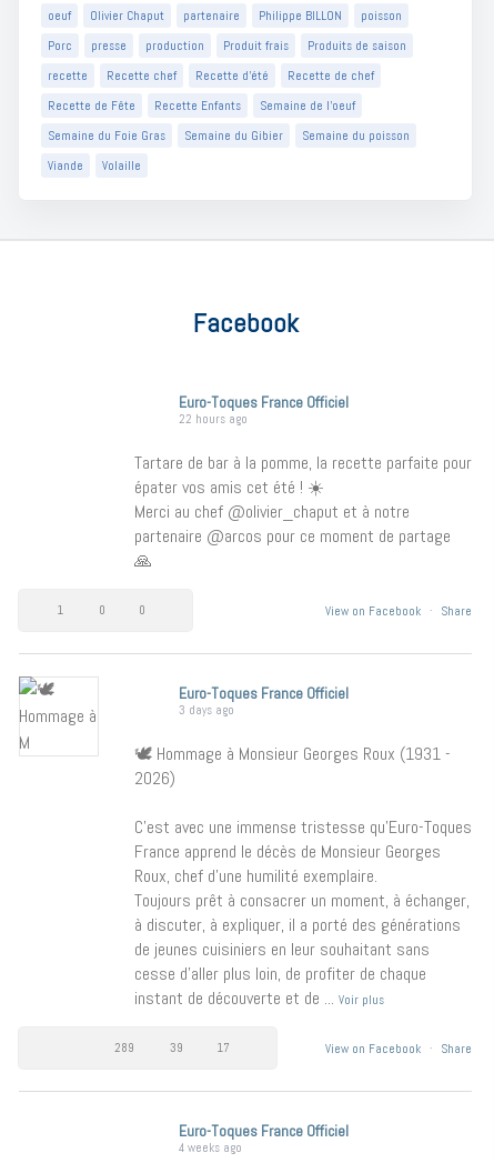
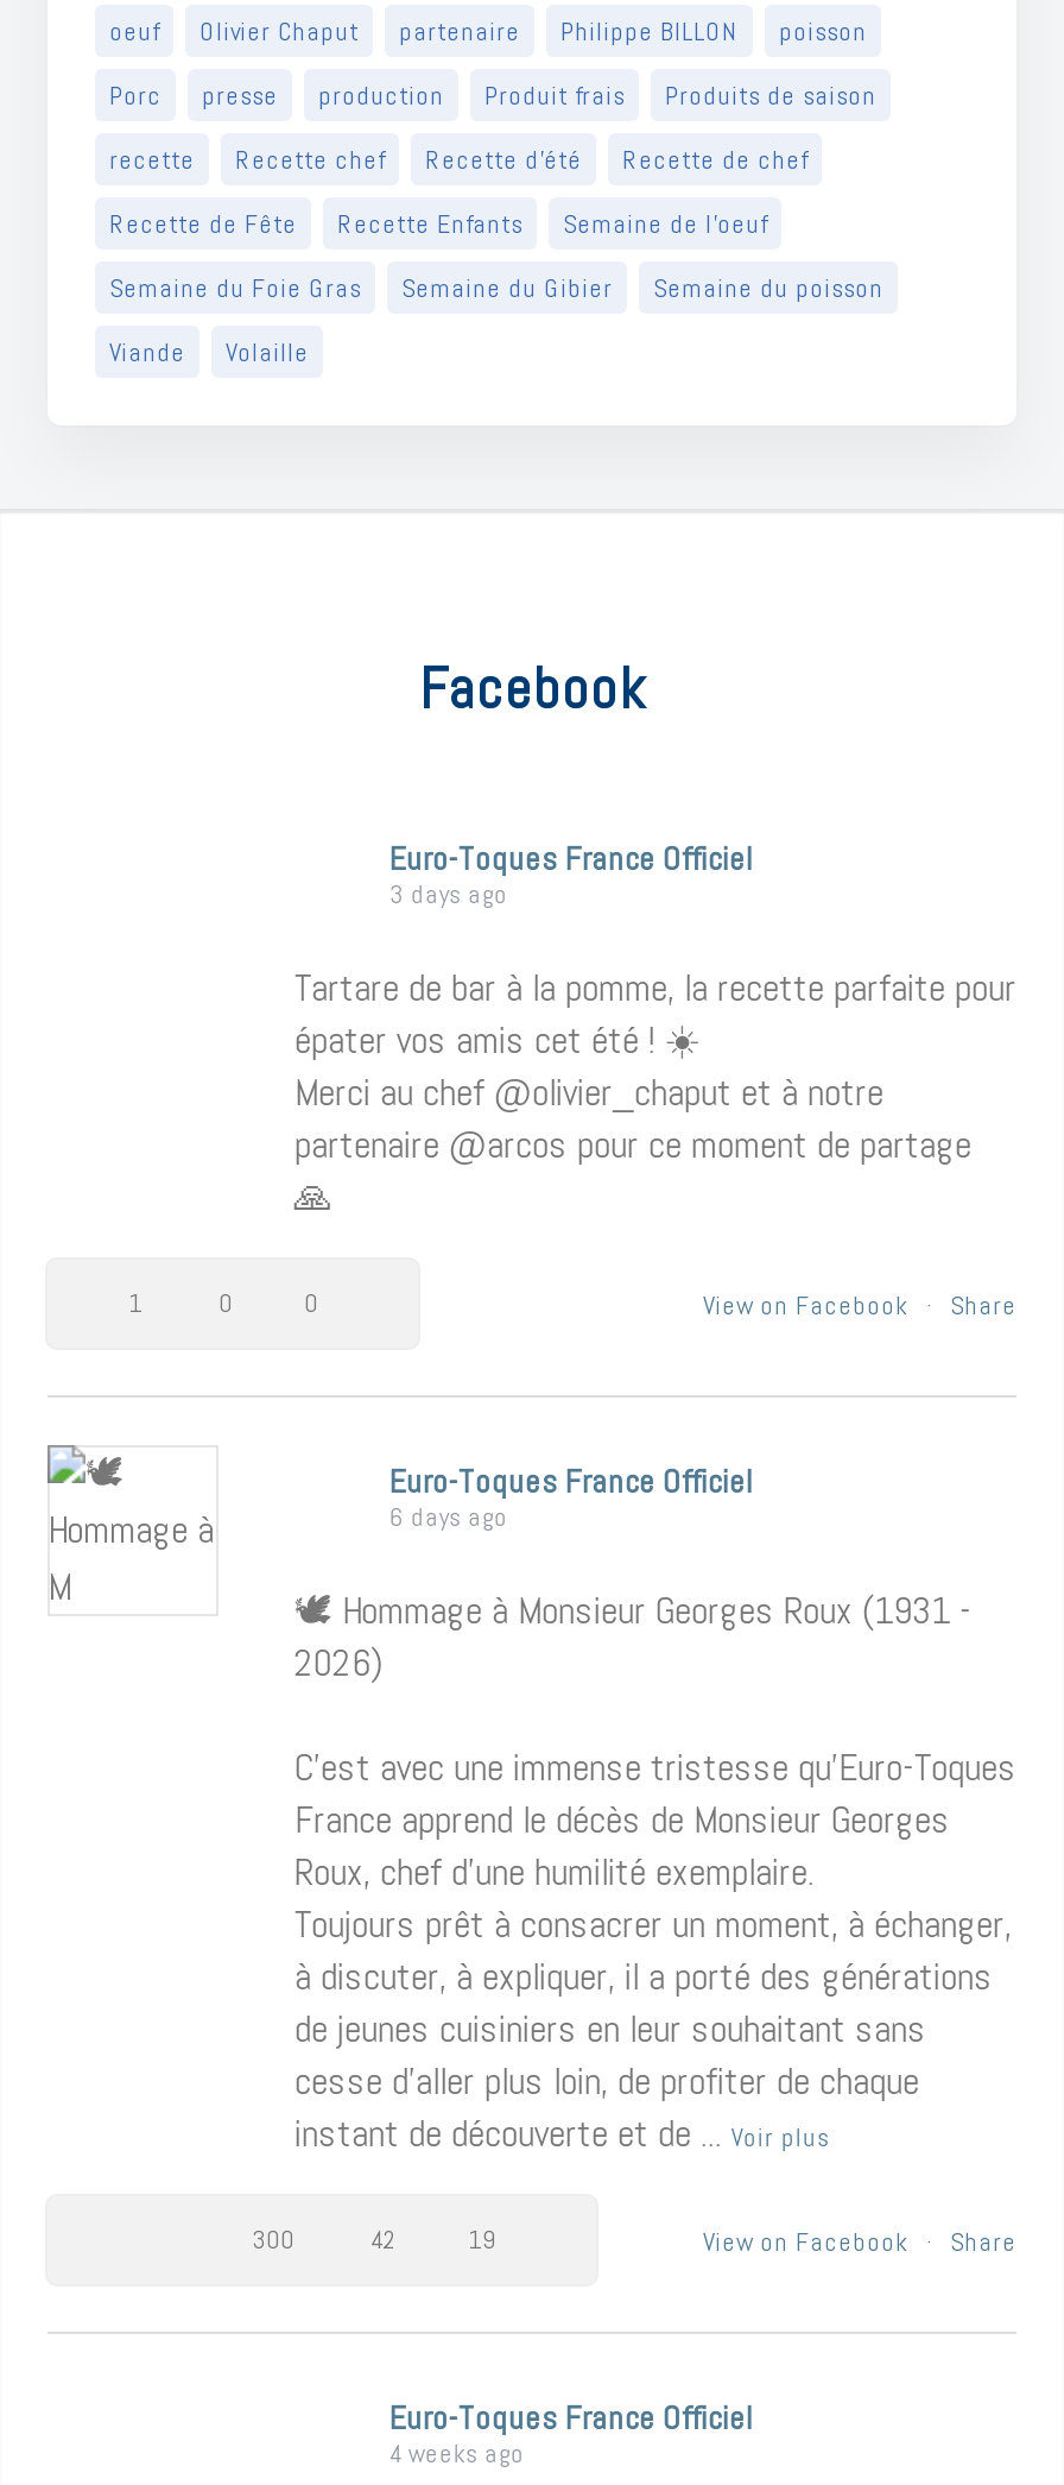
- 22 hours ago
+ 3 days ago

- 3 days ago
+ 6 days ago

- 289
+ 300

- 39
+ 42

- 17
+ 19
